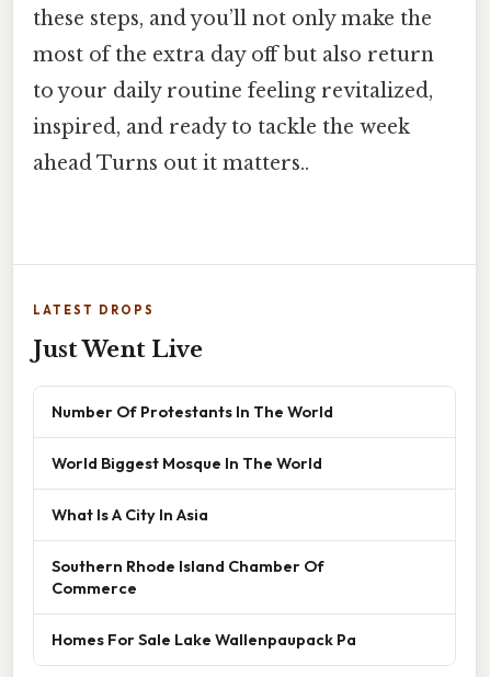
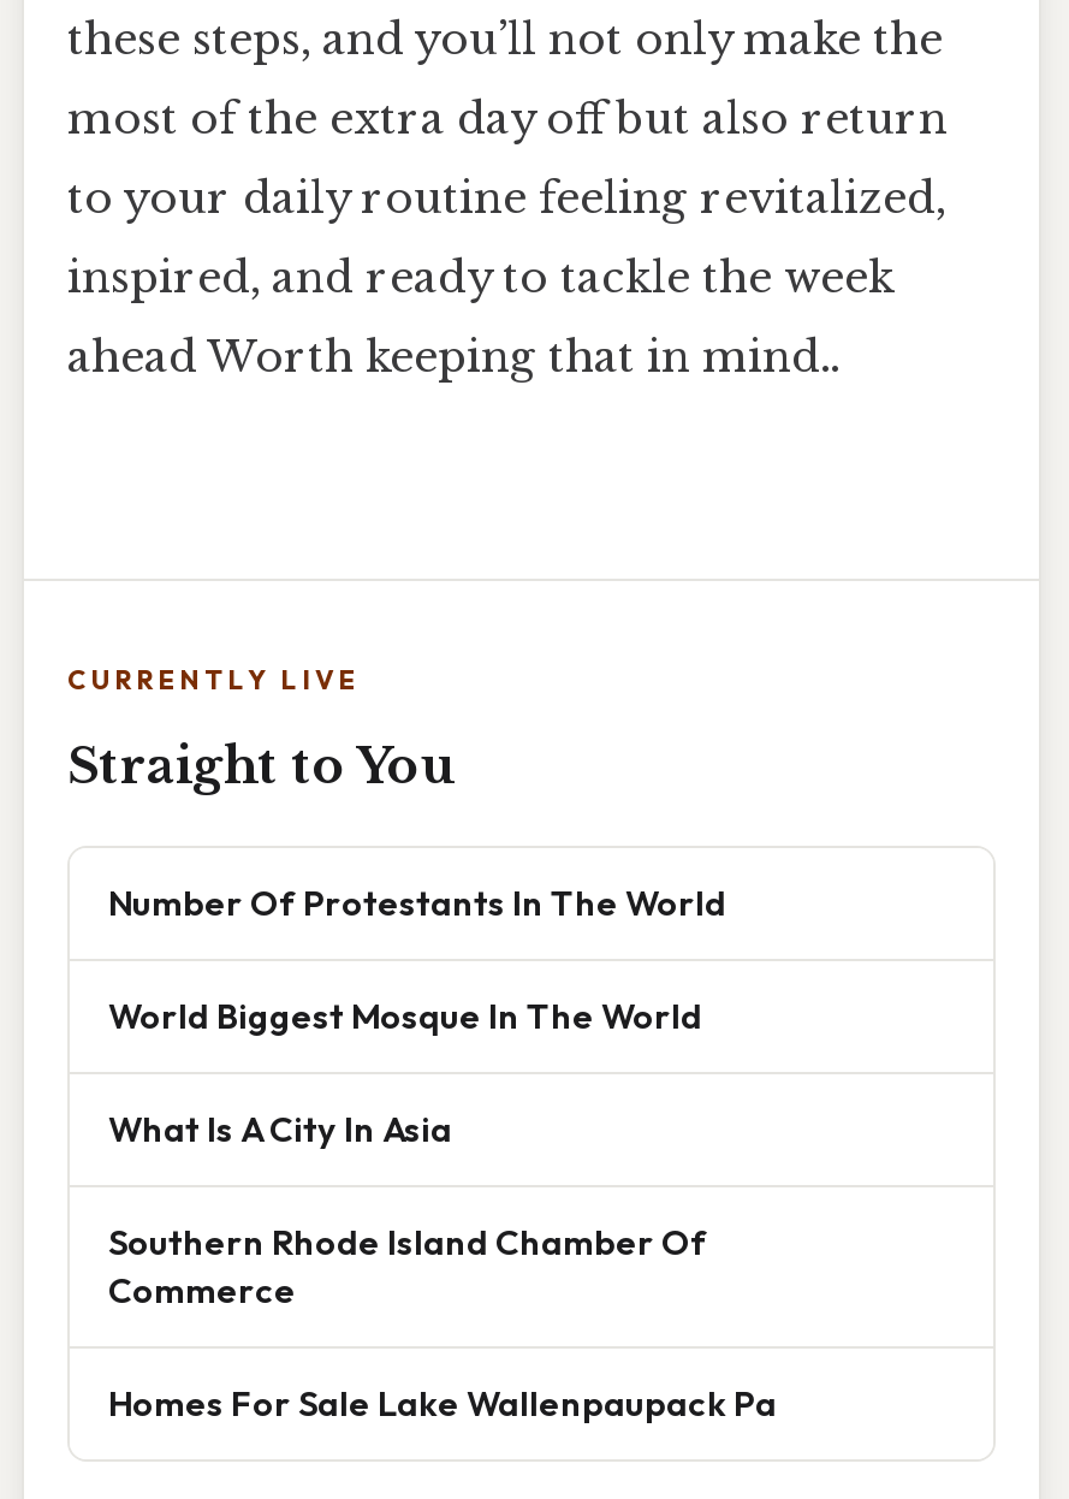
- ahead Turns out it matters..
+ ahead Worth keeping that in mind..

- LATEST DROPS
+ CURRENTLY LIVE

- Just Went Live
+ Straight to You
